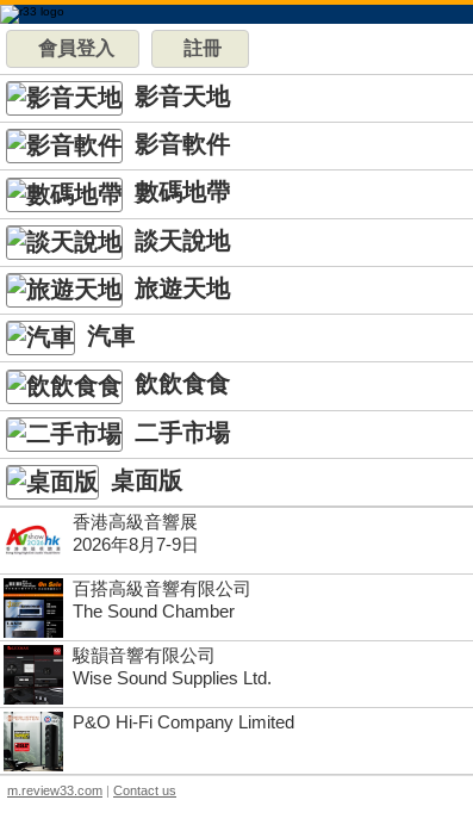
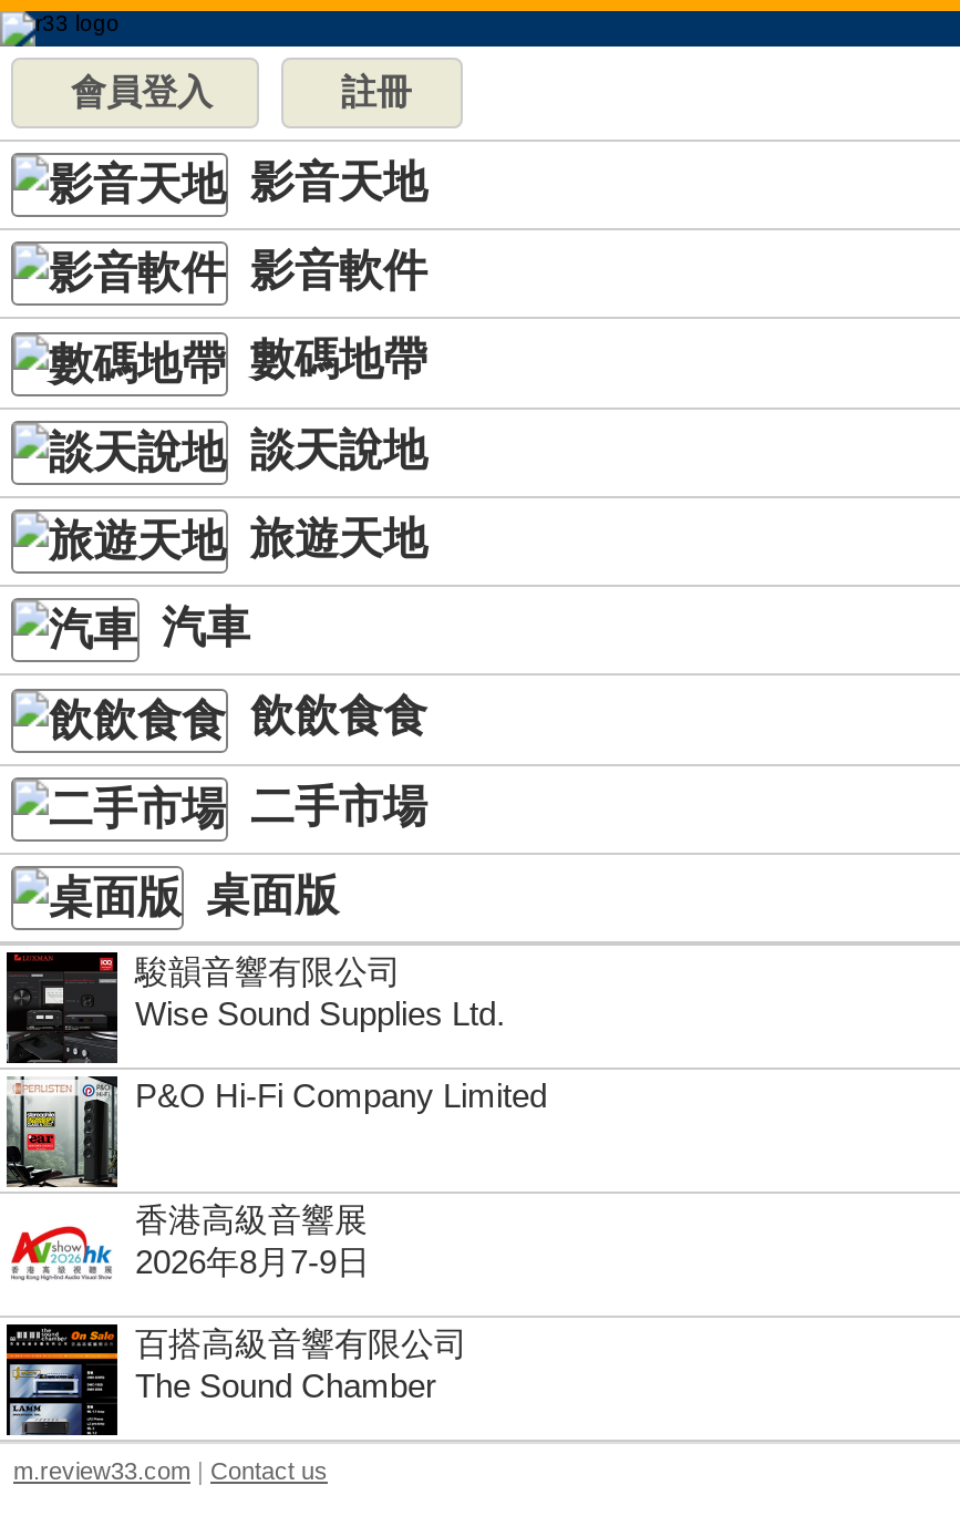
moved down: [image] | 香港高級音響展 | 2026年8月7-9日 | 百搭高級音響有限公司 | The Sound Chamber

moved up: [image] | 駿韻音響有限公司 | Wise Sound Supplies Ltd. | P&O Hi-Fi Company Limited
